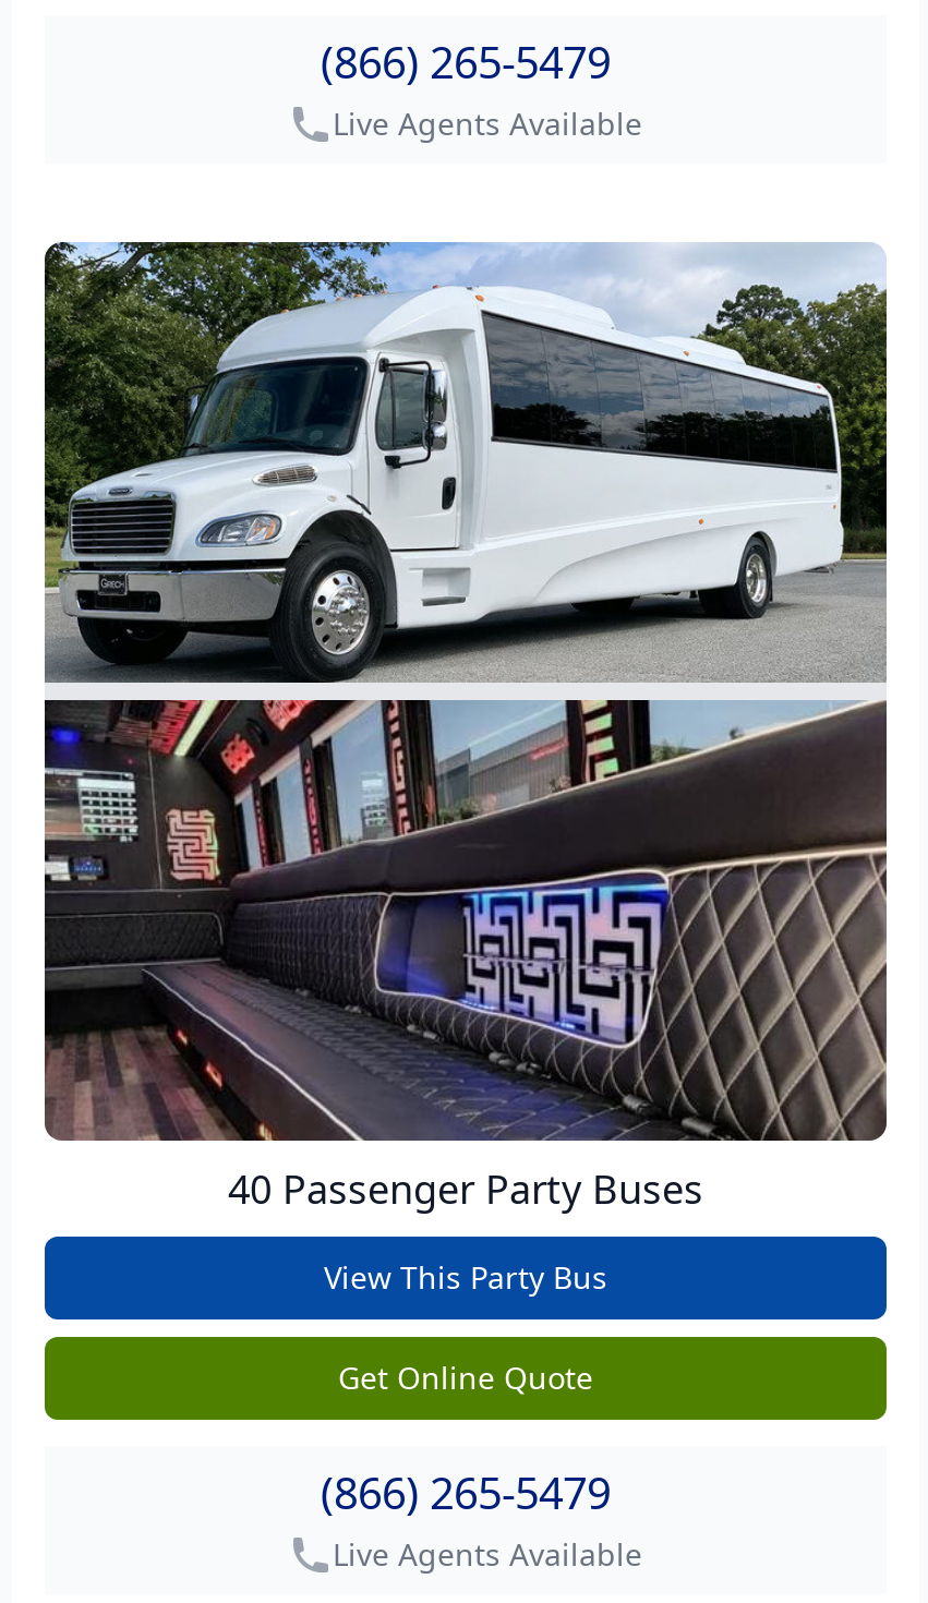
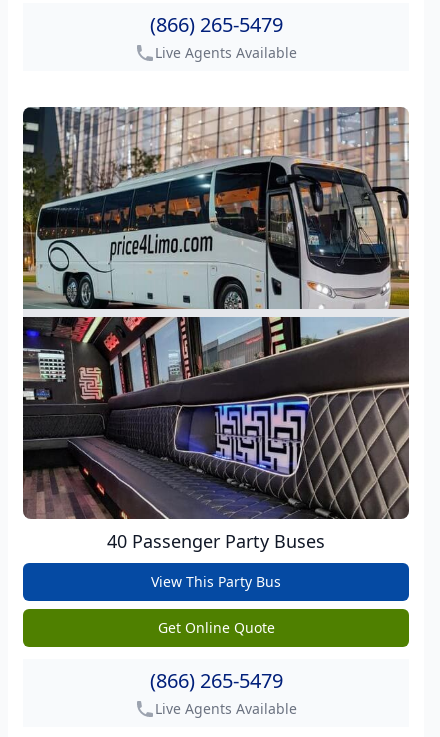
- [image]
+ [image]
